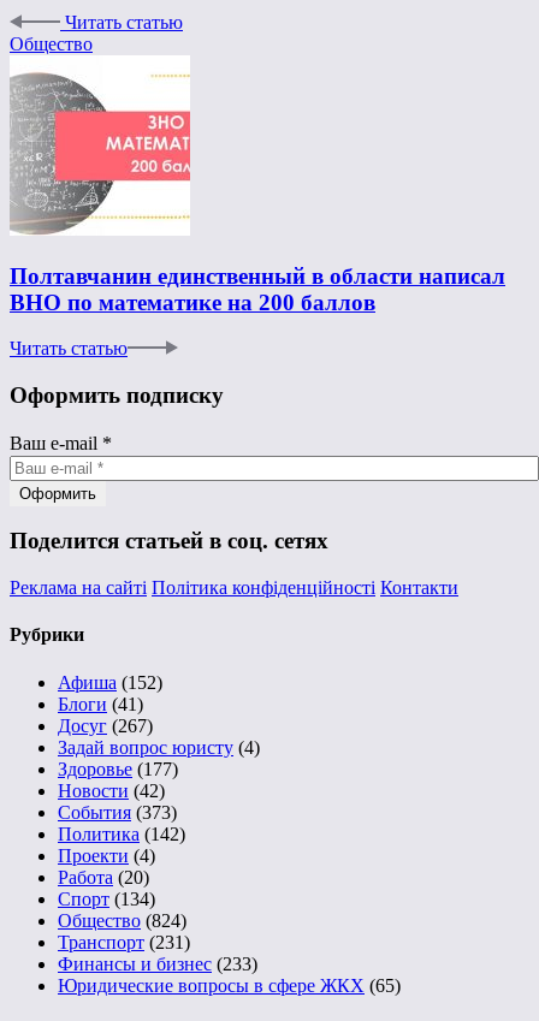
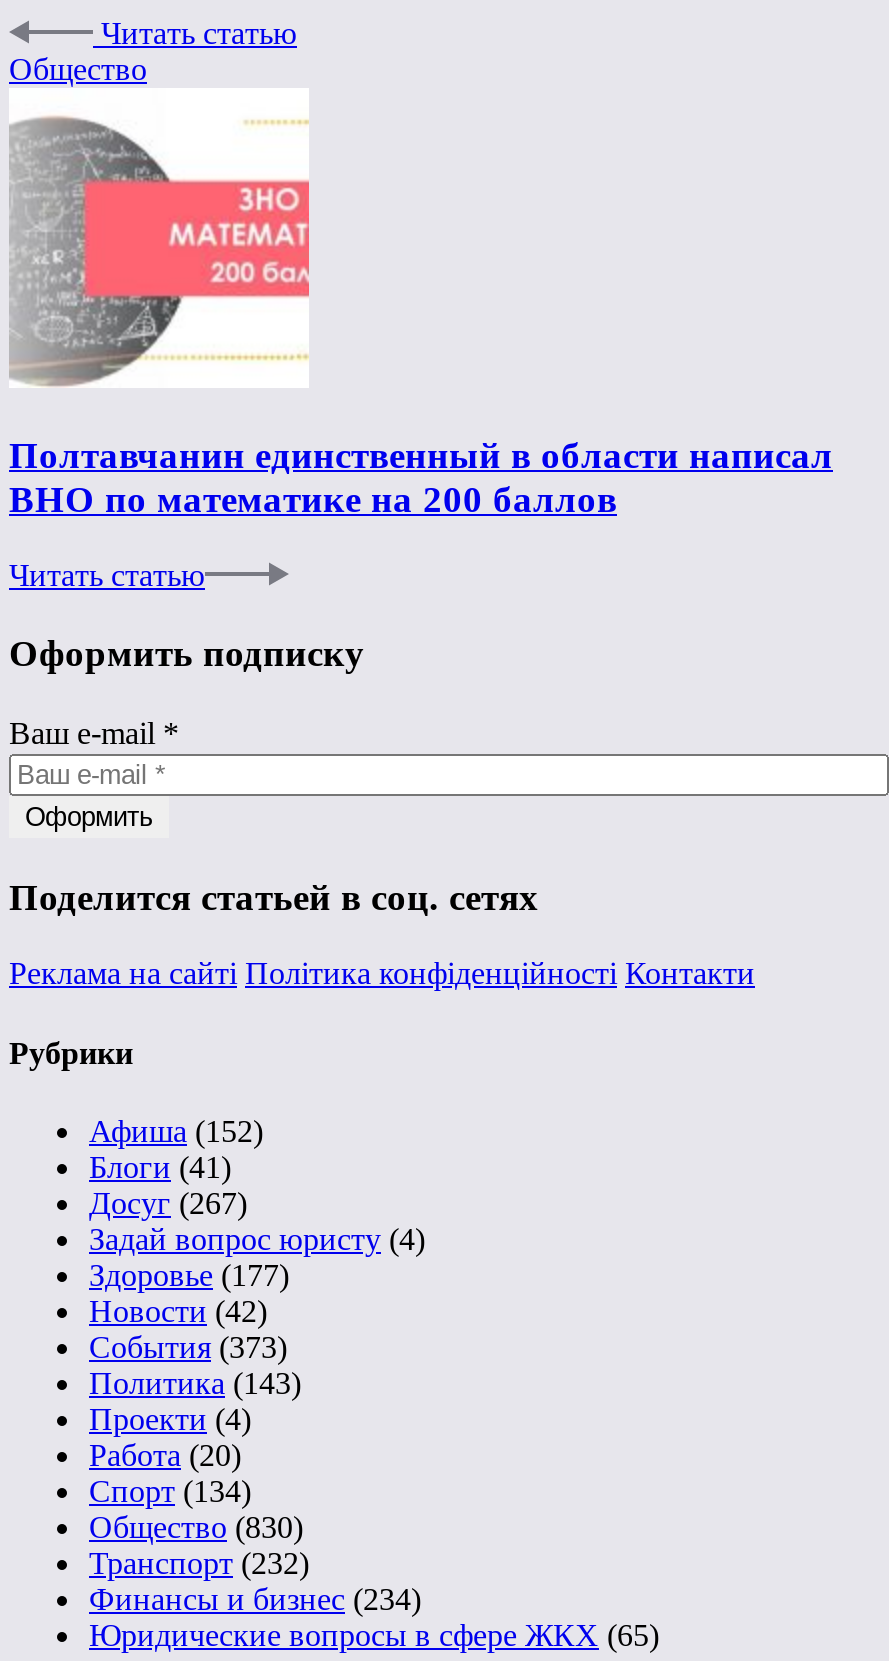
- Политика(142)
+ Политика(143)

- Общество (824)
+ Общество (830)

- Транспорт (231)
+ Транспорт (232)

- Финансы и бизнес (233)
+ Финансы и бизнес (234)
